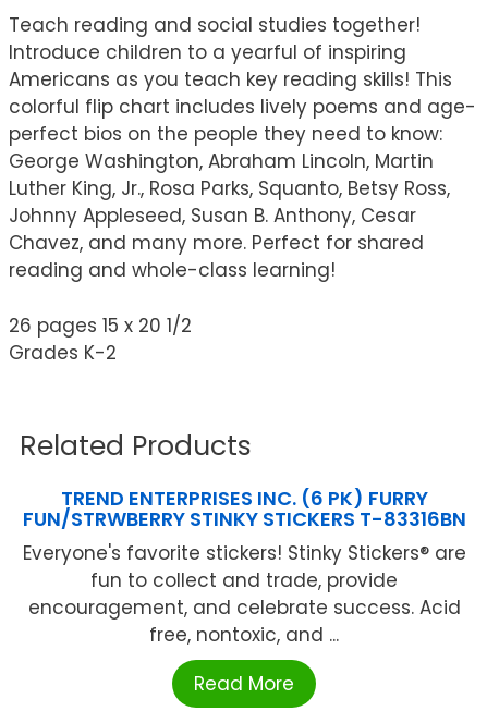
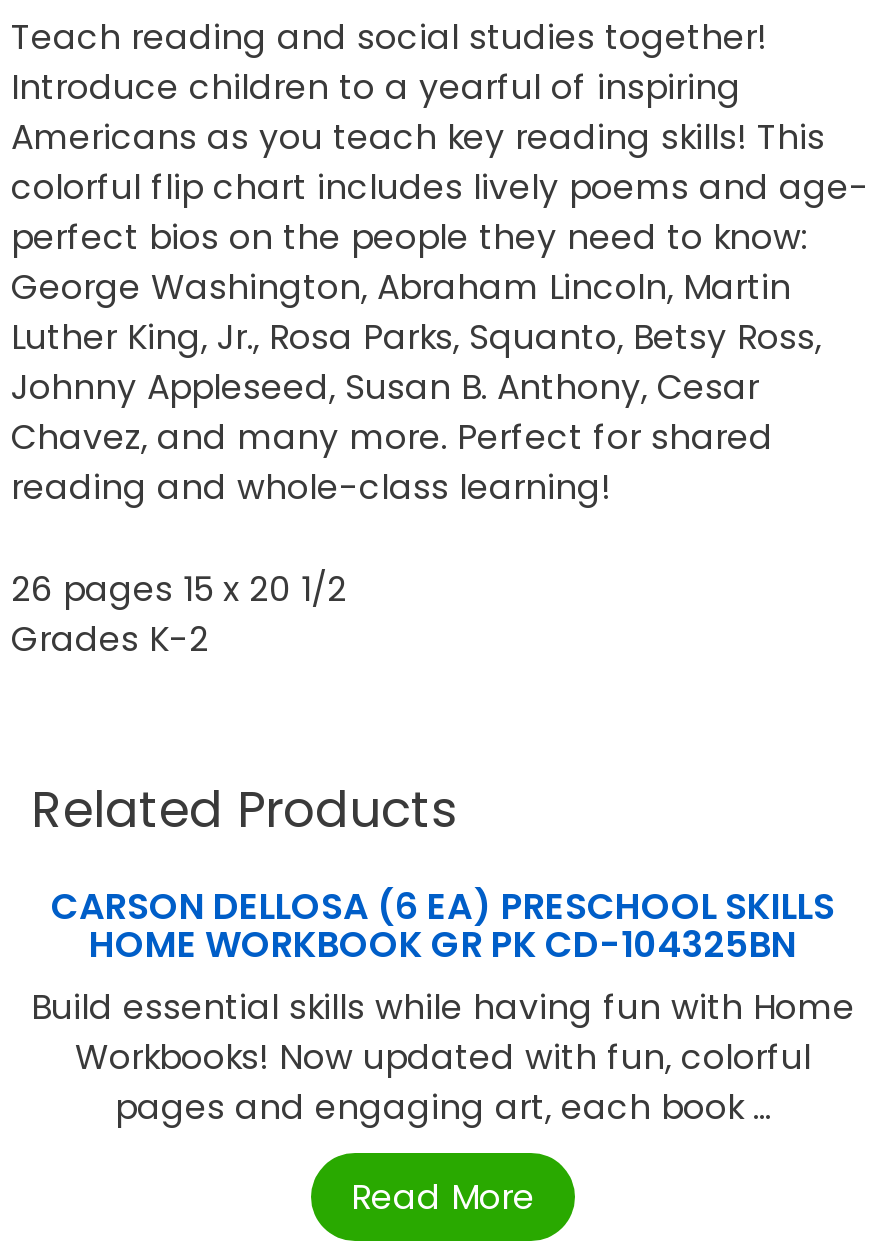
- TREND ENTERPRISES INC. (6 PK) FURRY
- FUN/STRWBERRY STINKY STICKERS T-83316BN
- Everyone's favorite stickers! Stinky Stickers® are
- fun to collect and trade, provide
- encouragement, and celebrate success. Acid
- free, nontoxic, and ...
+ CARSON DELLOSA (6 EA) PRESCHOOL SKILLS
+ HOME WORKBOOK GR PK CD-104325BN
+ Build essential skills while having fun with Home
+ Workbooks! Now updated with fun, colorful
+ pages and engaging art, each book ...
